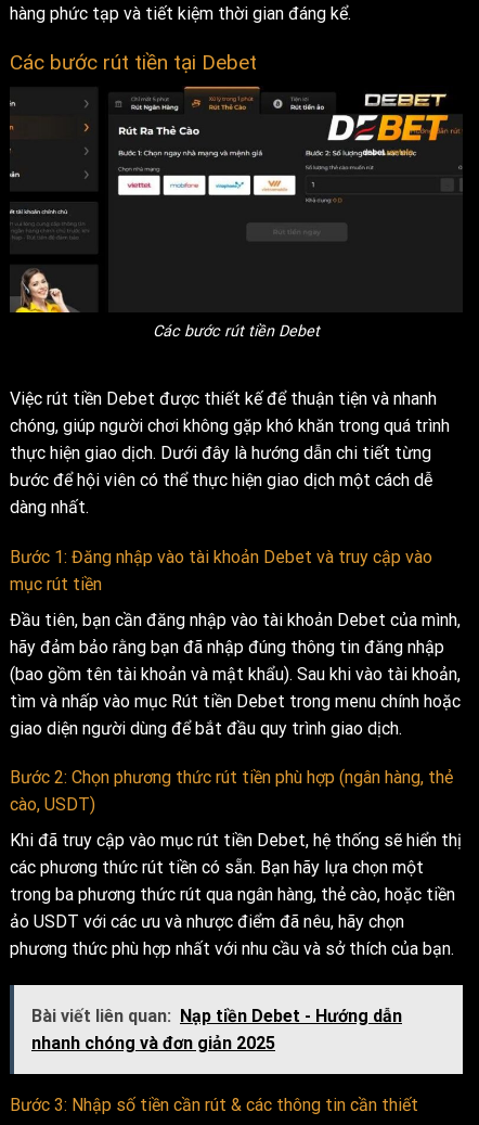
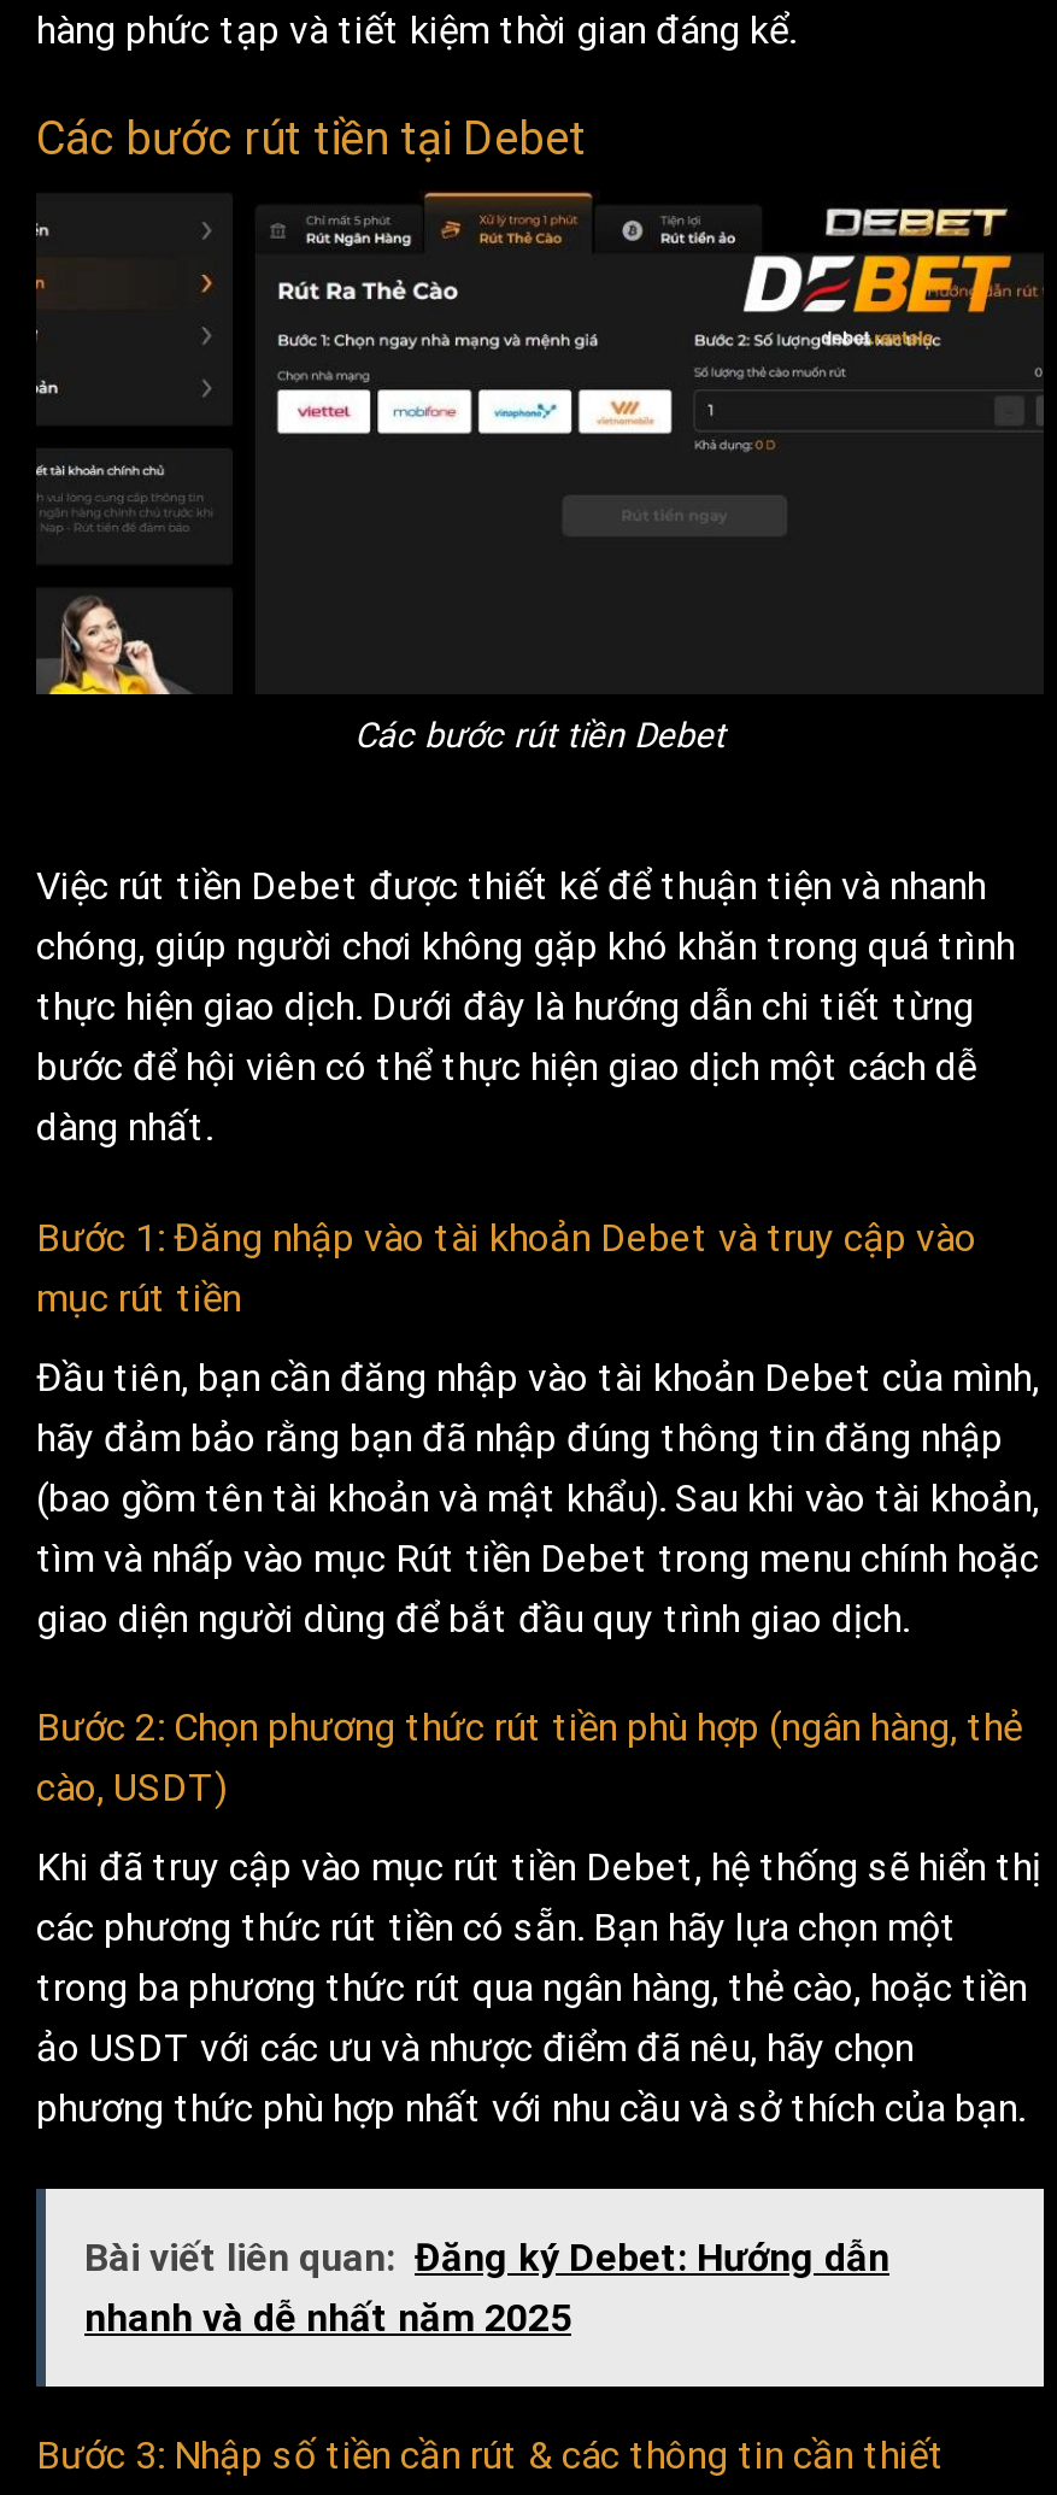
- Bài viết liên quan: Nạp tiền Debet - Hướng dẫn
- nhanh chóng và đơn giản 2025
+ Bài viết liên quan: Đăng ký Debet: Hướng dẫn
+ nhanh và dễ nhất năm 2025
